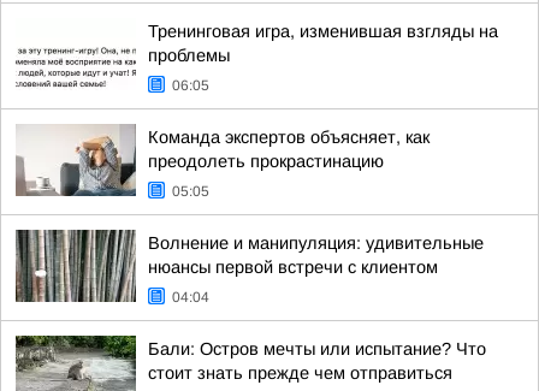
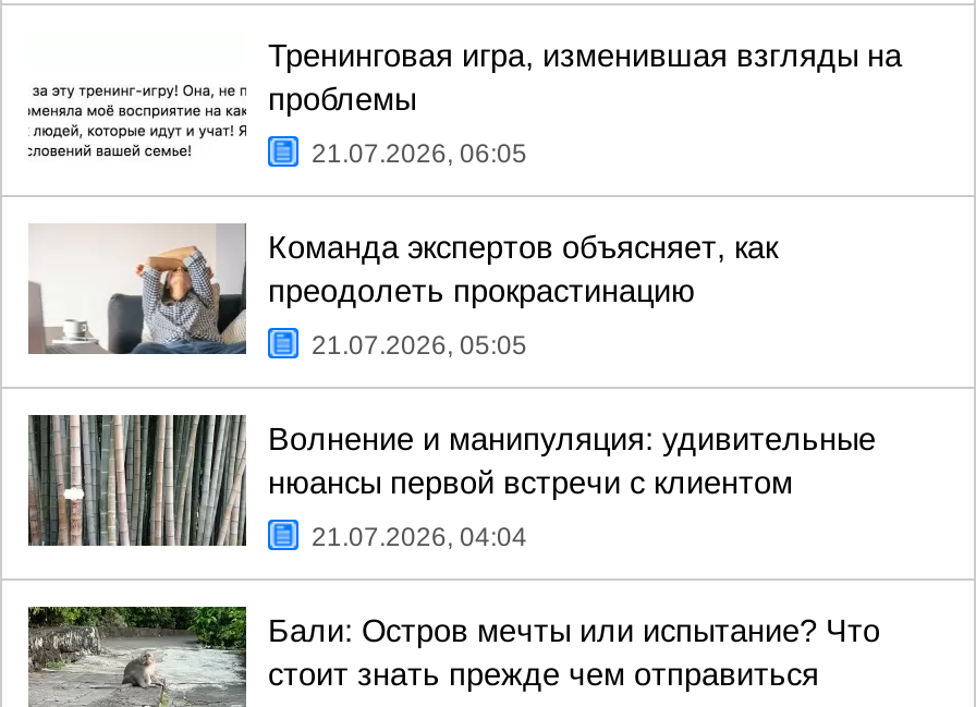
- 06:05
+ 21.07.2026, 06:05

- 05:05
+ 21.07.2026, 05:05

- 04:04
+ 21.07.2026, 04:04
